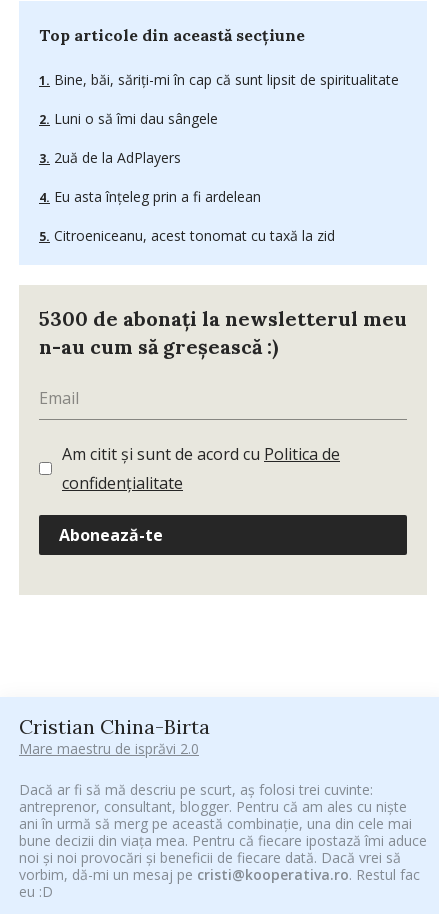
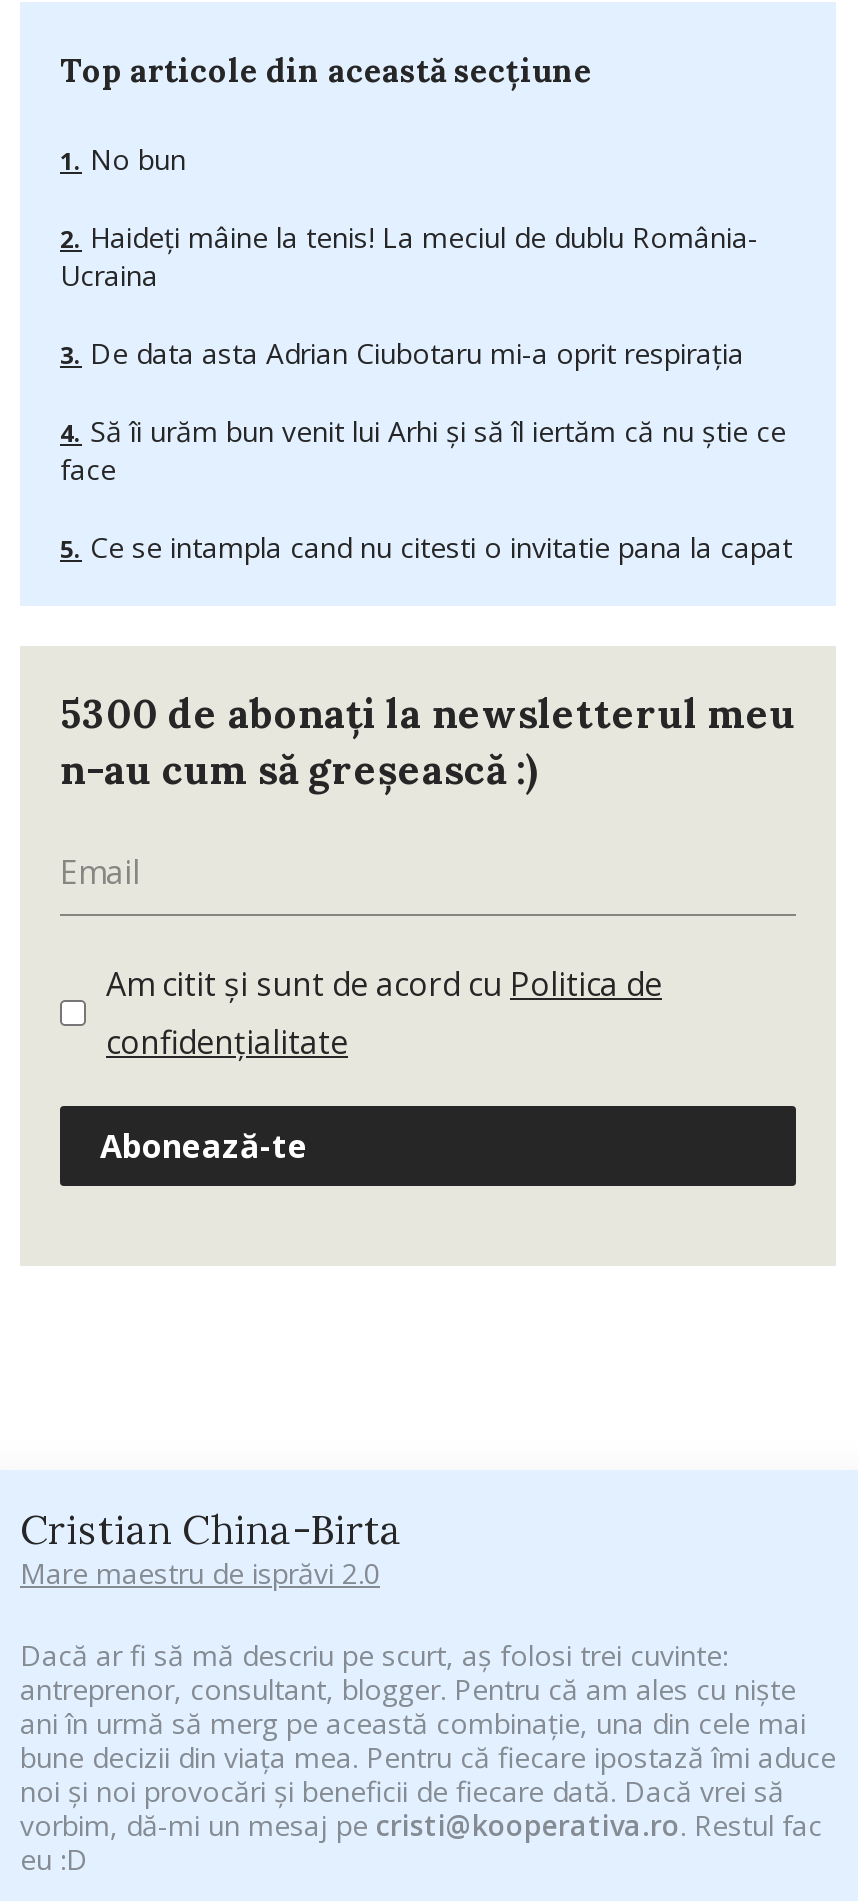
- Bine, băi, săriți-mi în cap că sunt lipsit de spiritualitate
+ No bun

- Luni o să îmi dau sângele
+ Haideți mâine la tenis! La meciul de dublu România-
+ Ucraina

- 2uă de la AdPlayers
+ De data asta Adrian Ciubotaru mi-a oprit respirația

- Eu asta înțeleg prin a fi ardelean
+ Să îi urăm bun venit lui Arhi şi să îl iertăm că nu ştie ce
+ face

- Citroeniceanu, acest tonomat cu taxă la zid
+ Ce se intampla cand nu citesti o invitatie pana la capat
